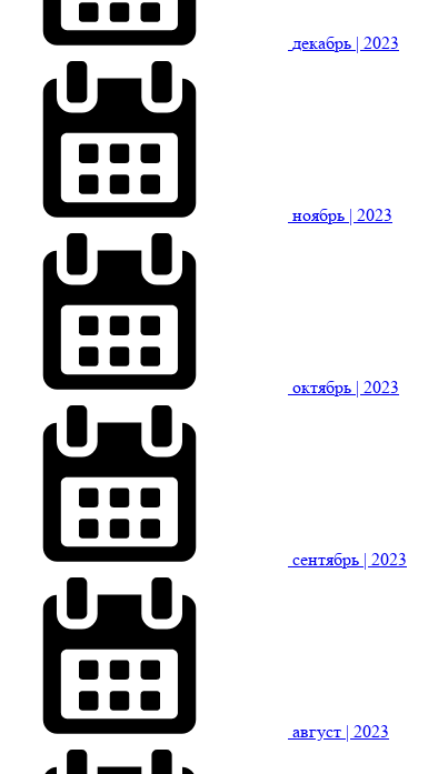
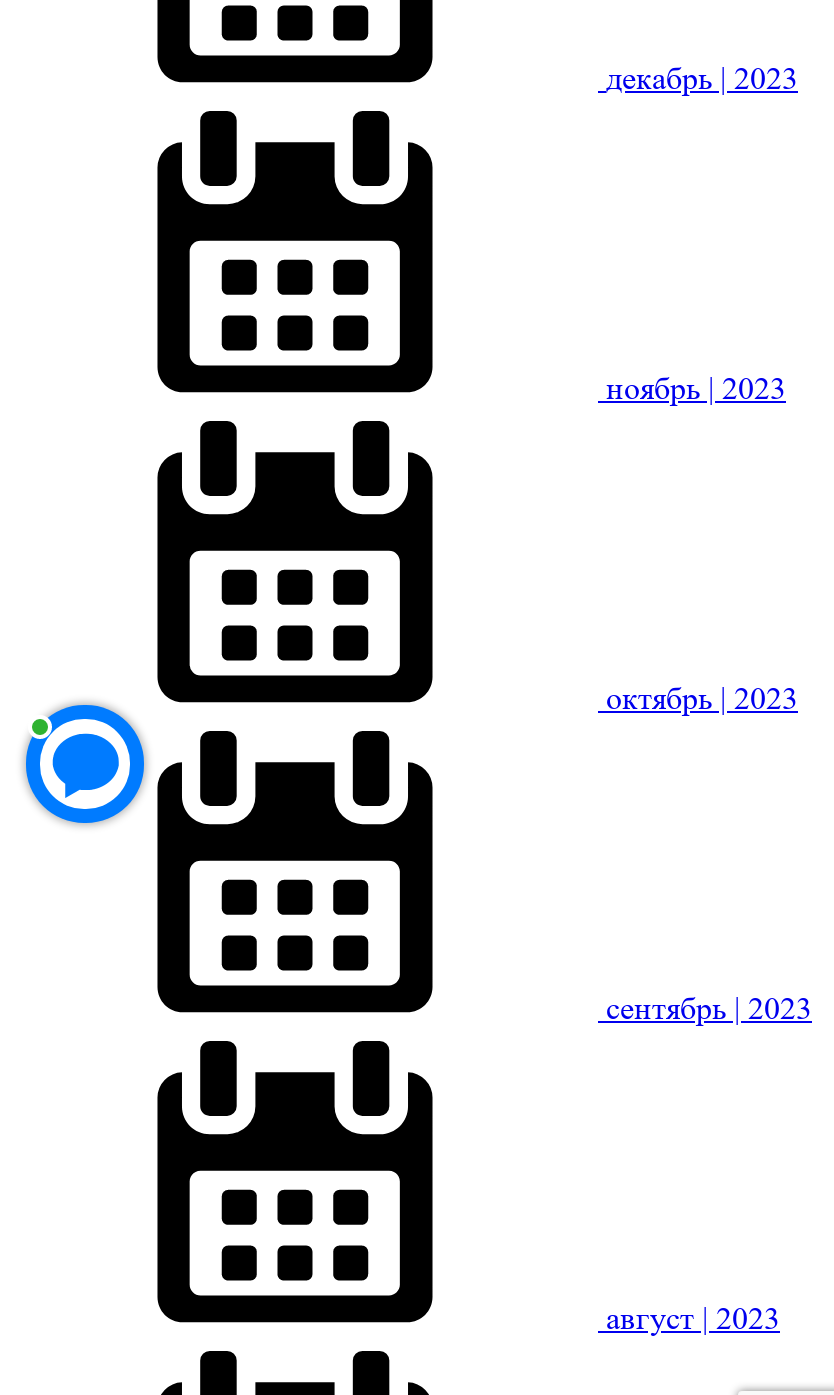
+ [image]
